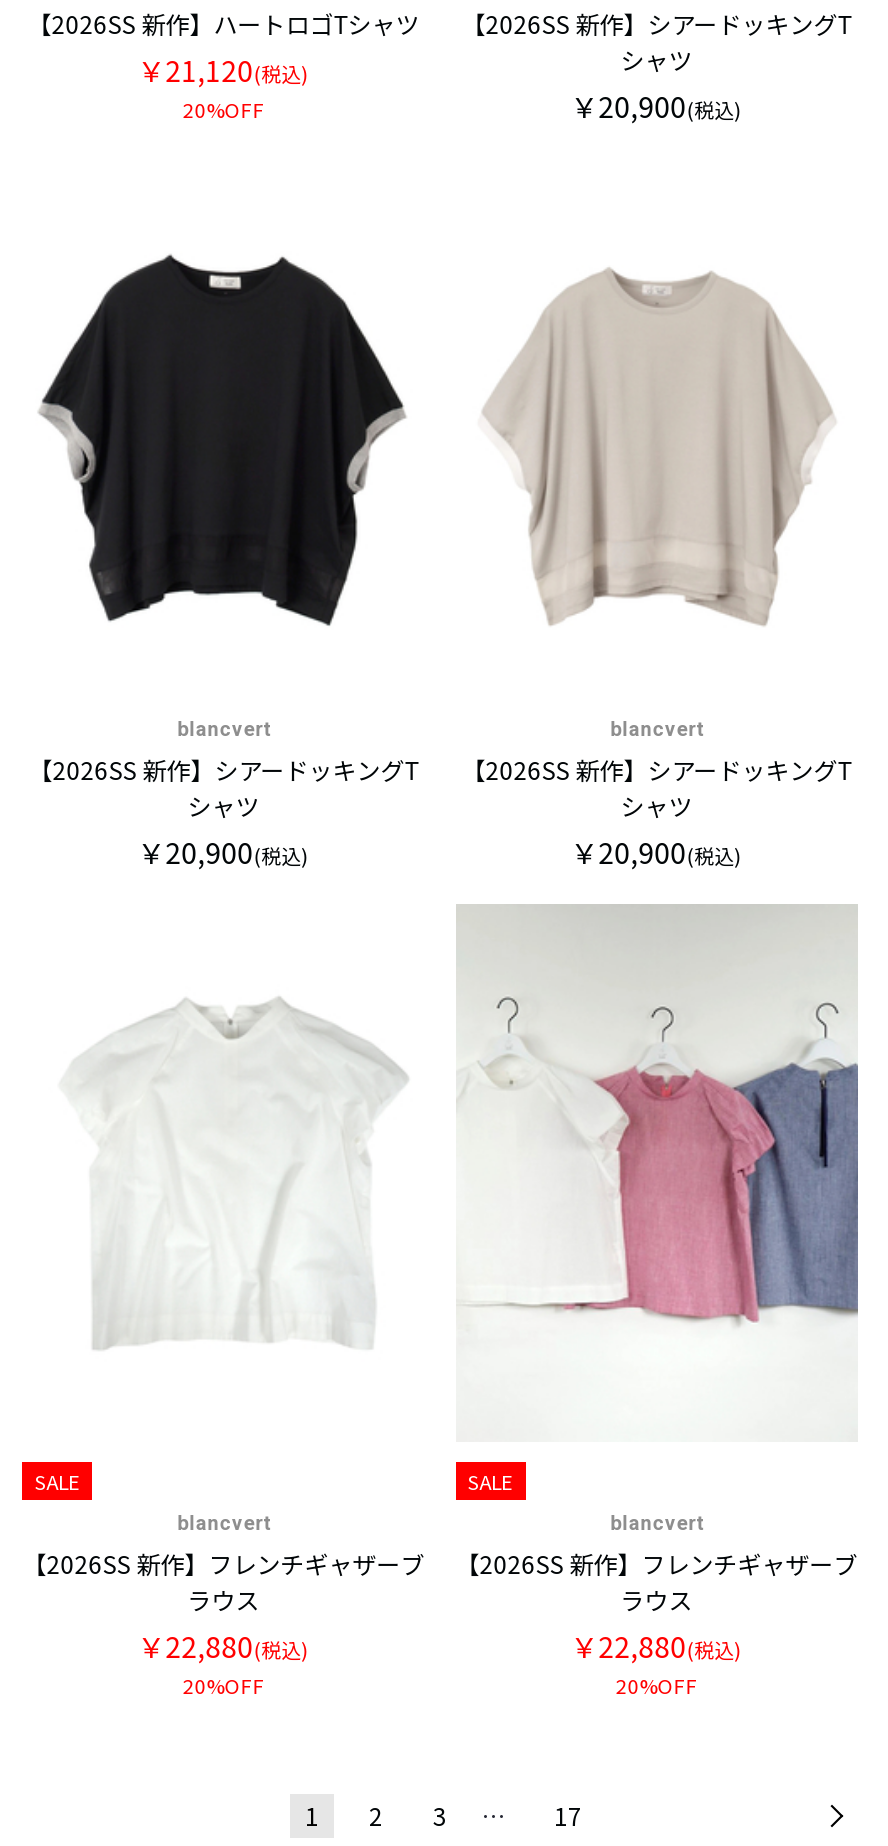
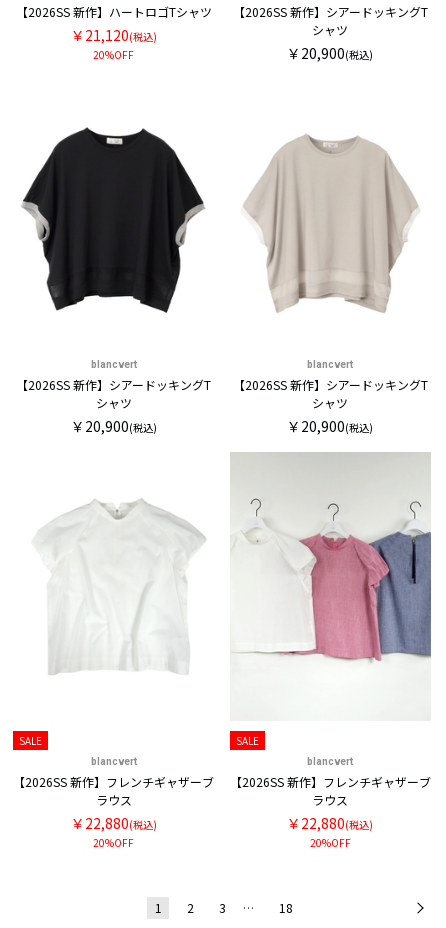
- 17
+ 18
